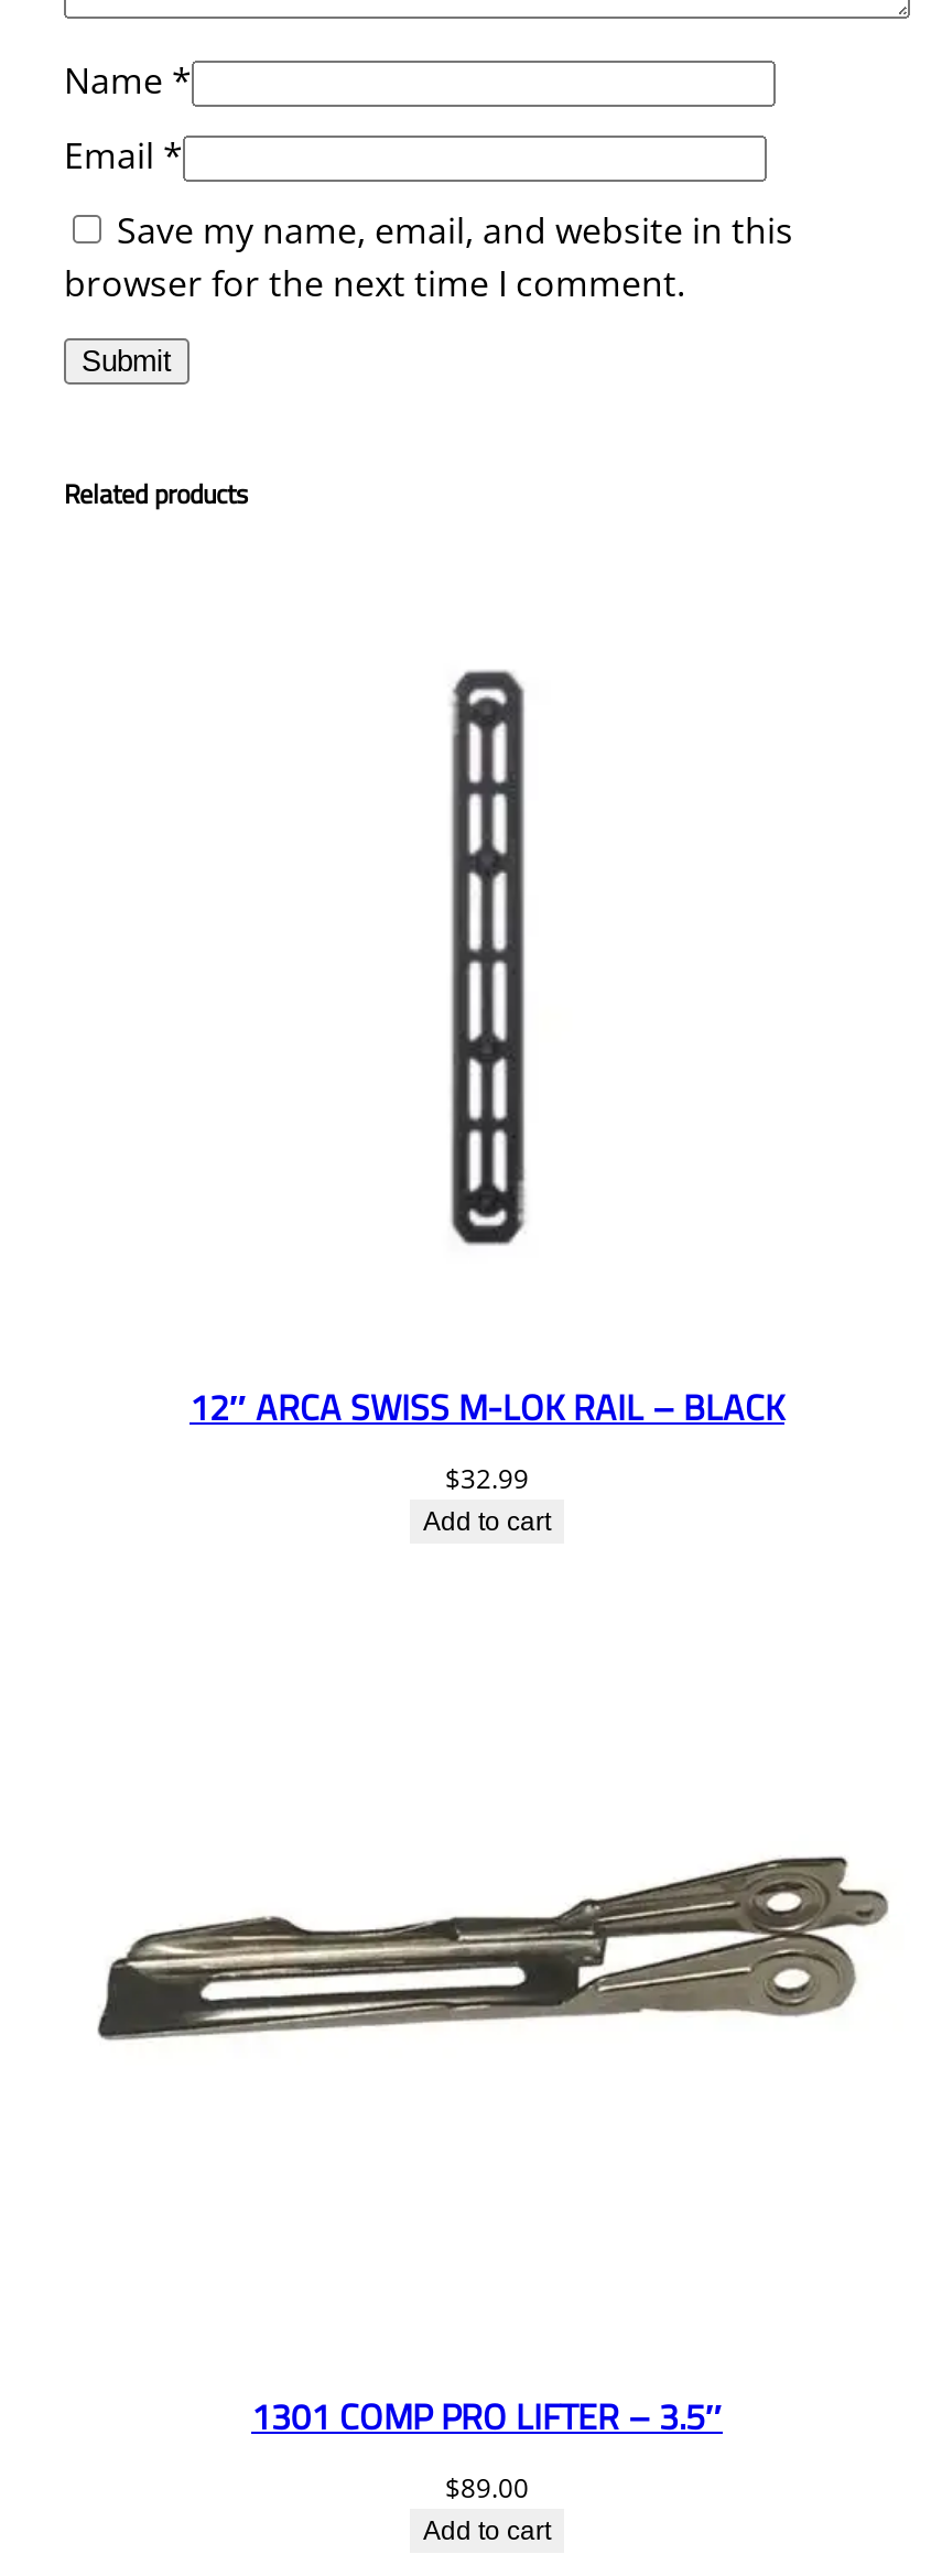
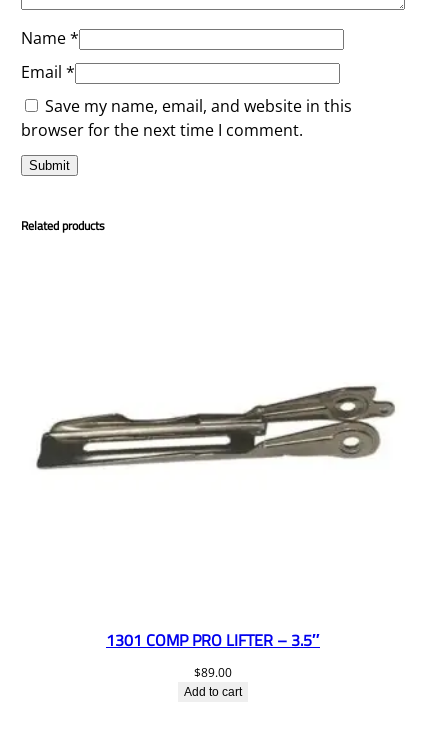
- [image]

- 12″ ARCA SWISS M-LOK RAIL – BLACK
- $32.99
- Add to cart
